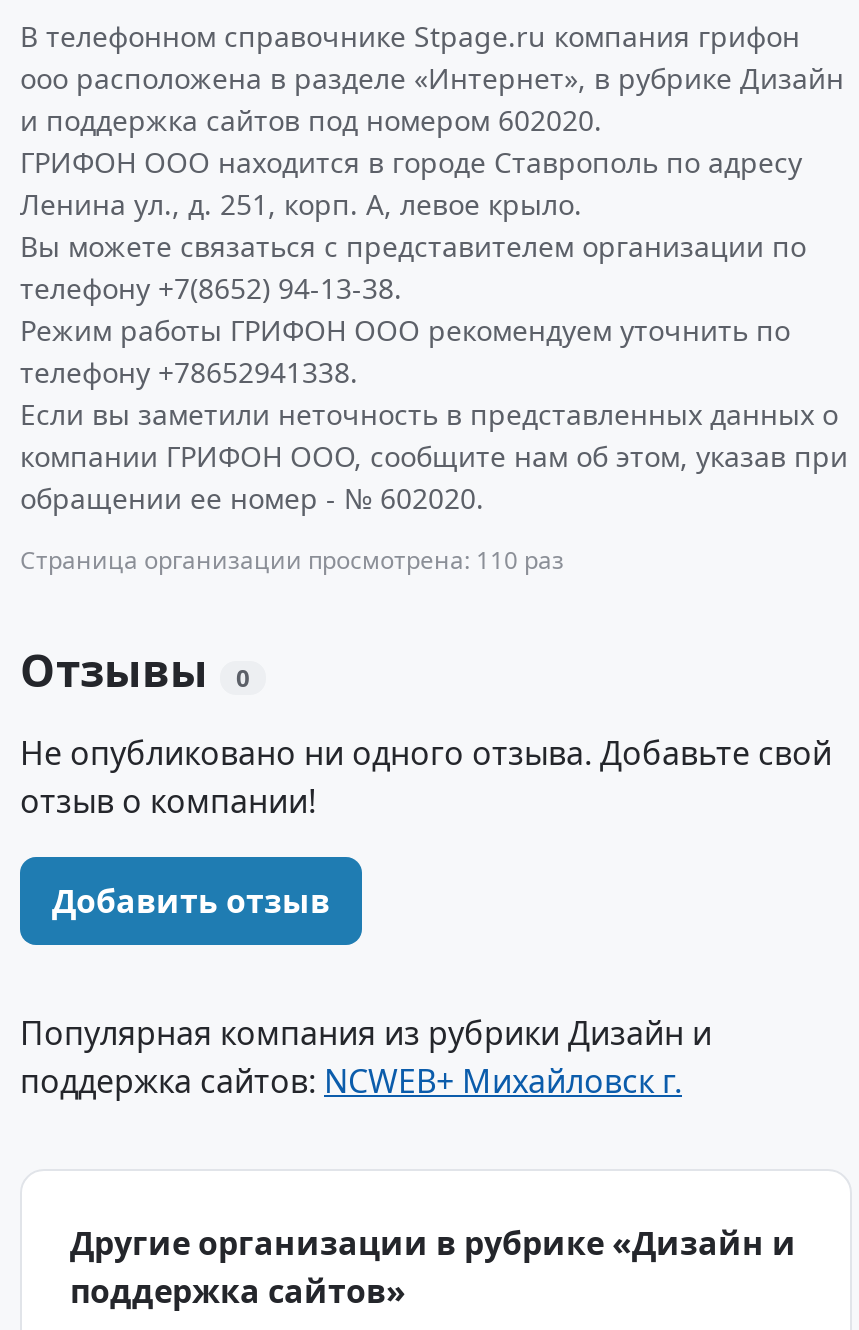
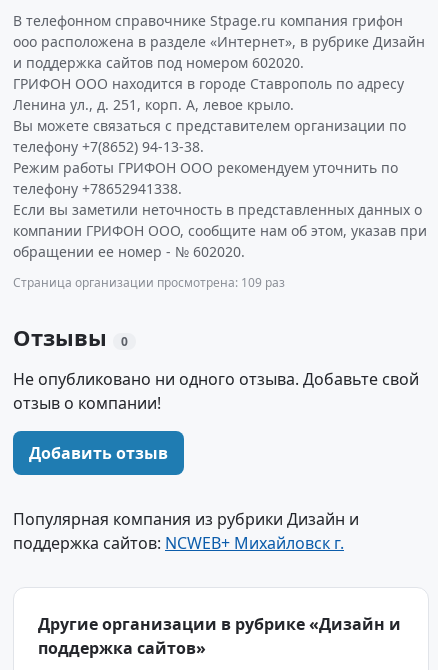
- Страница организации просмотрена: 110 раз
+ Страница организации просмотрена: 109 раз
